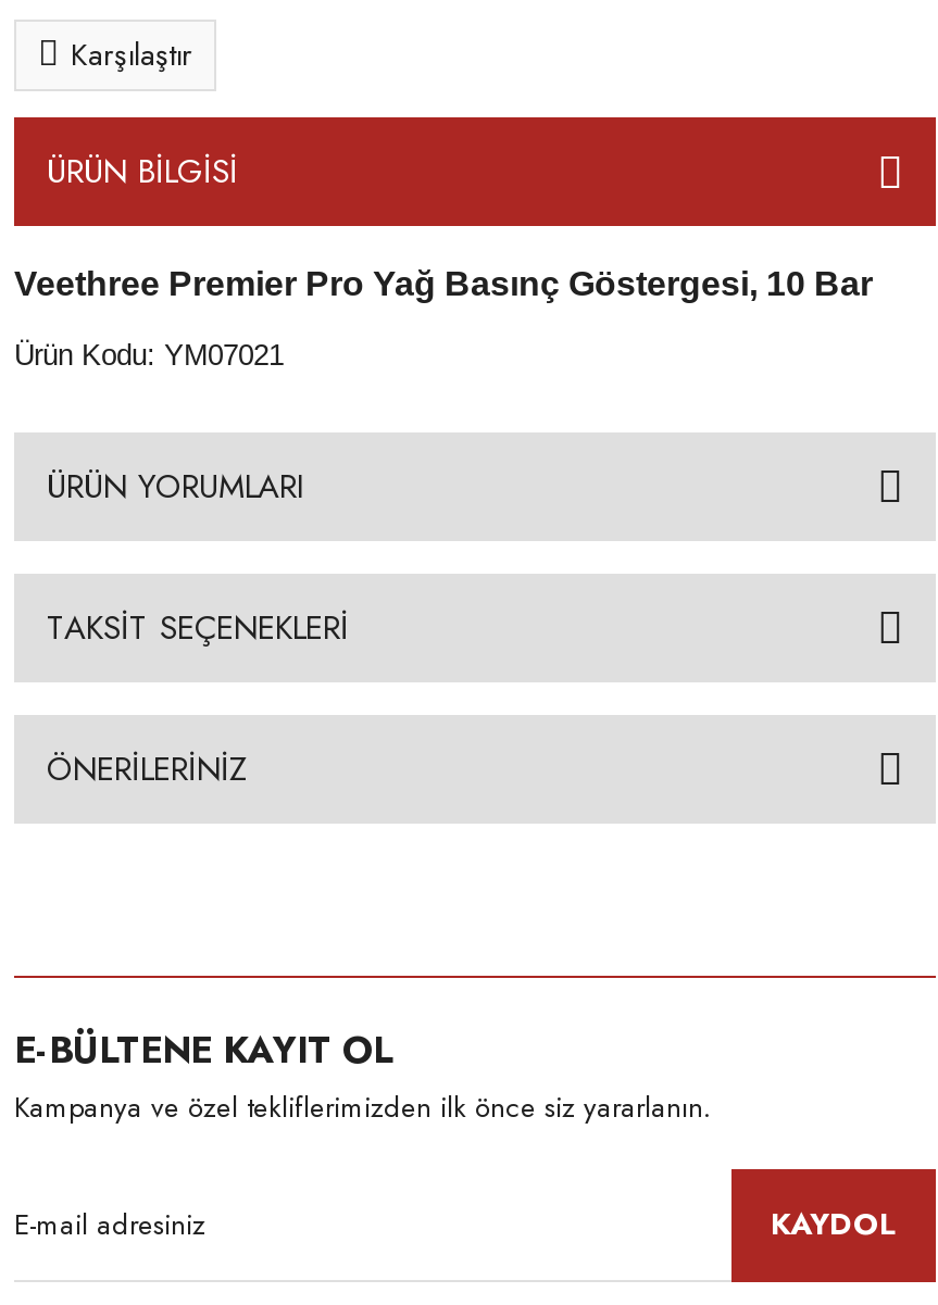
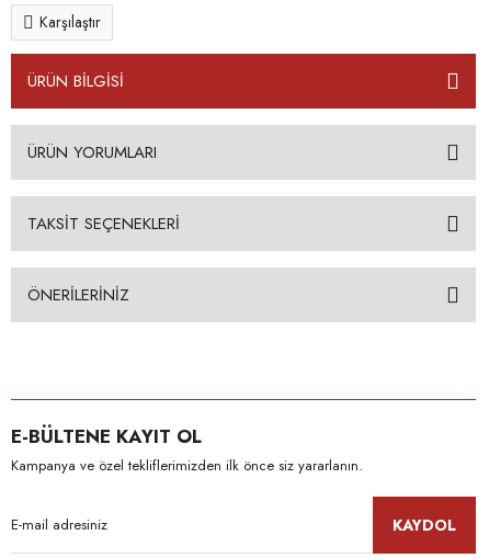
- Veethree Premier Pro Yağ Basınç Göstergesi, 10 Bar
- Ürün Kodu: YM07021
